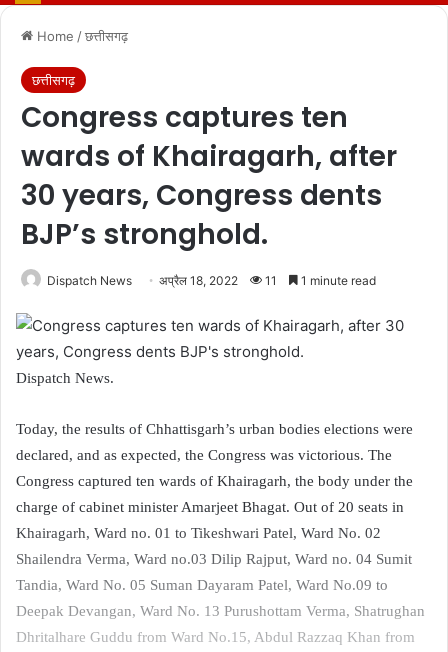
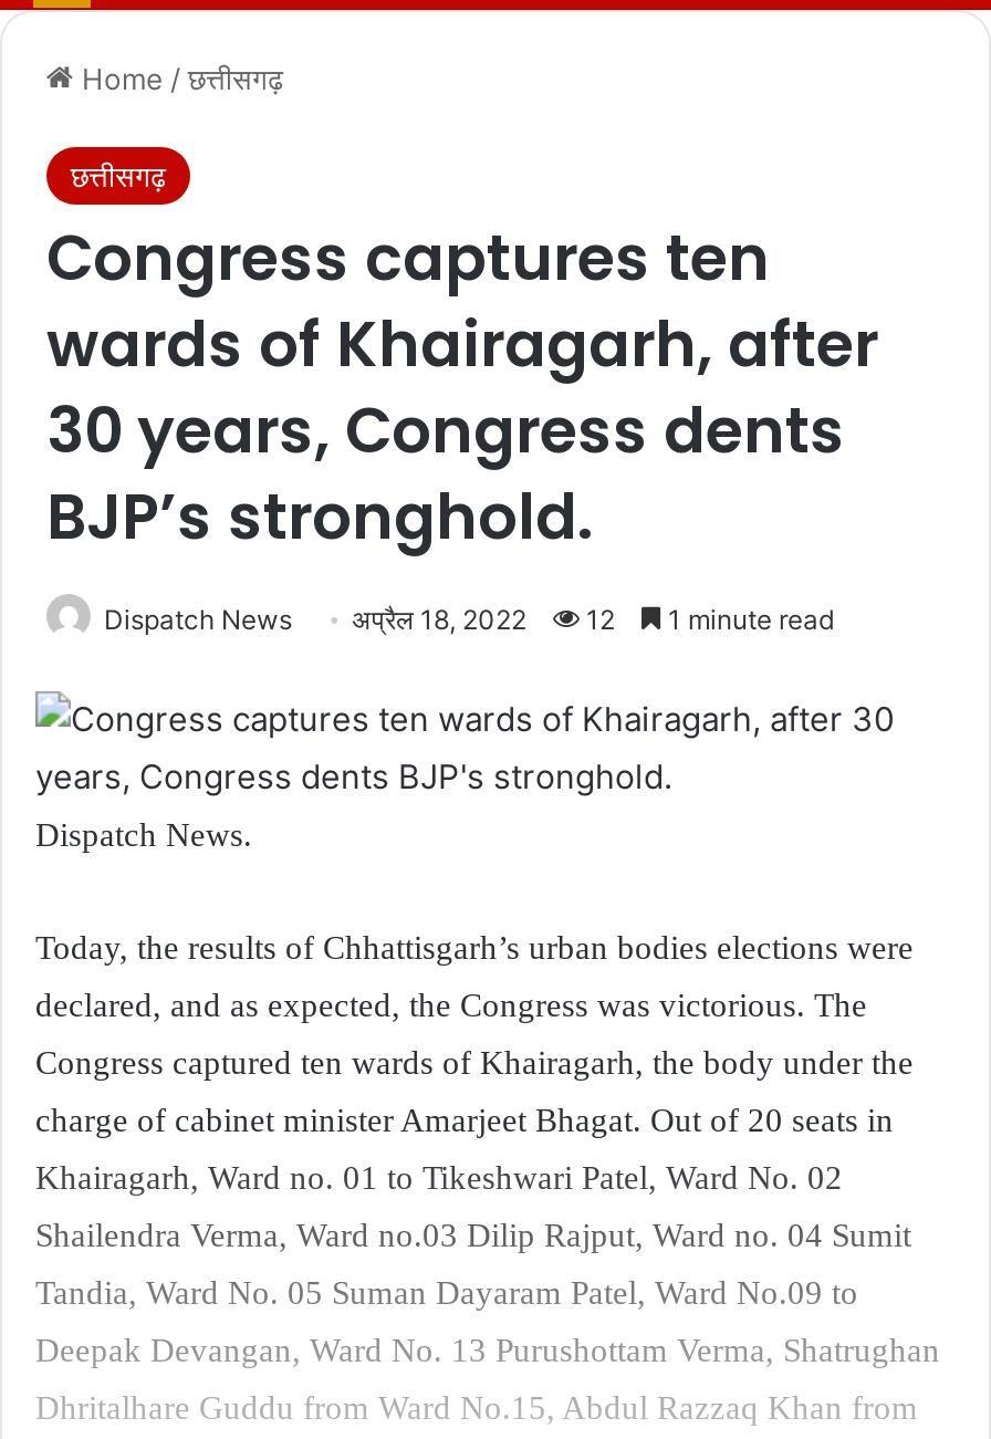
- Dispatch News अप्रैल 18, 2022 11 1 minute read
+ Dispatch News अप्रैल 18, 2022 12 1 minute read
